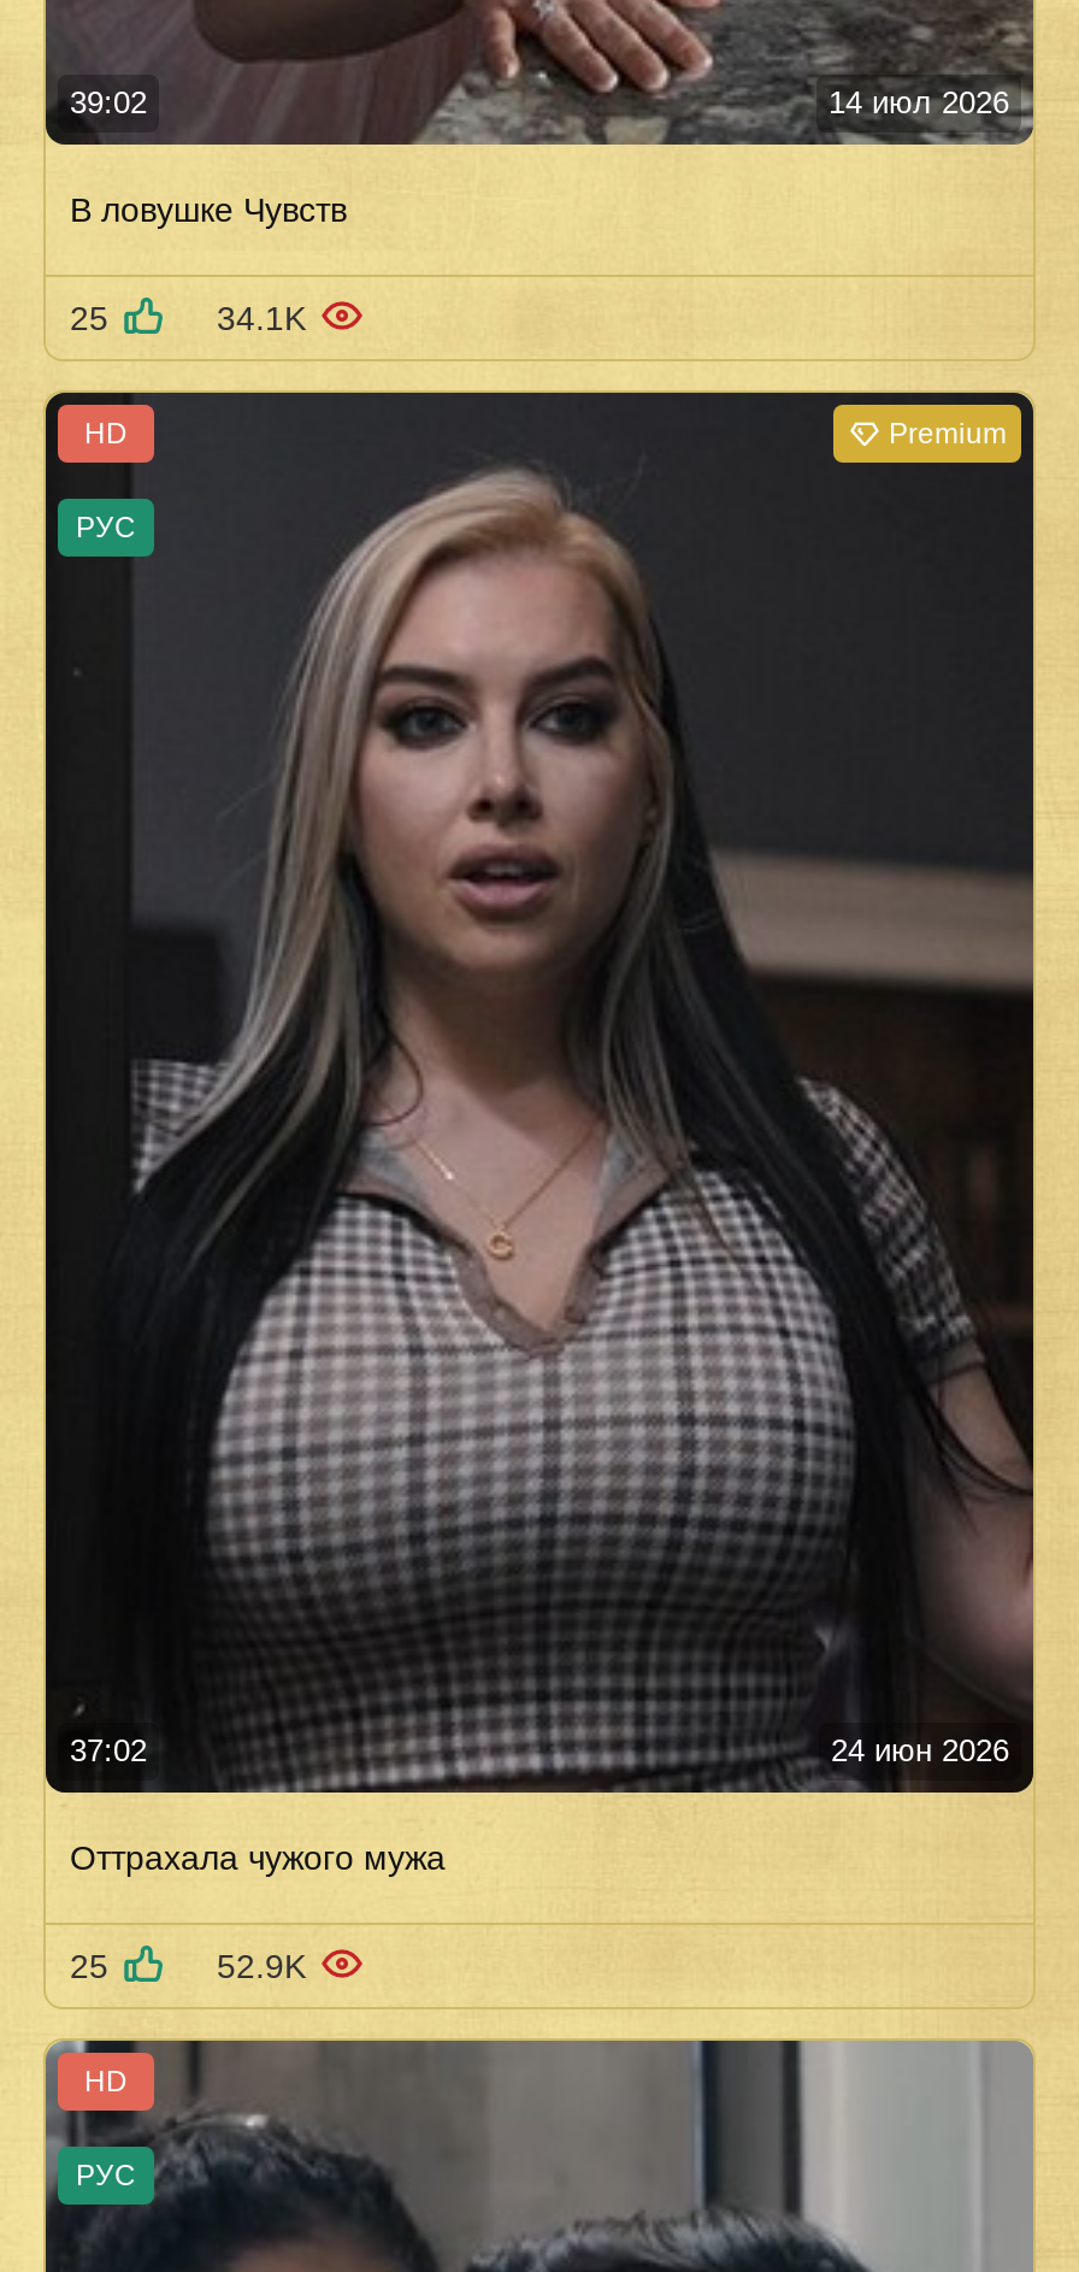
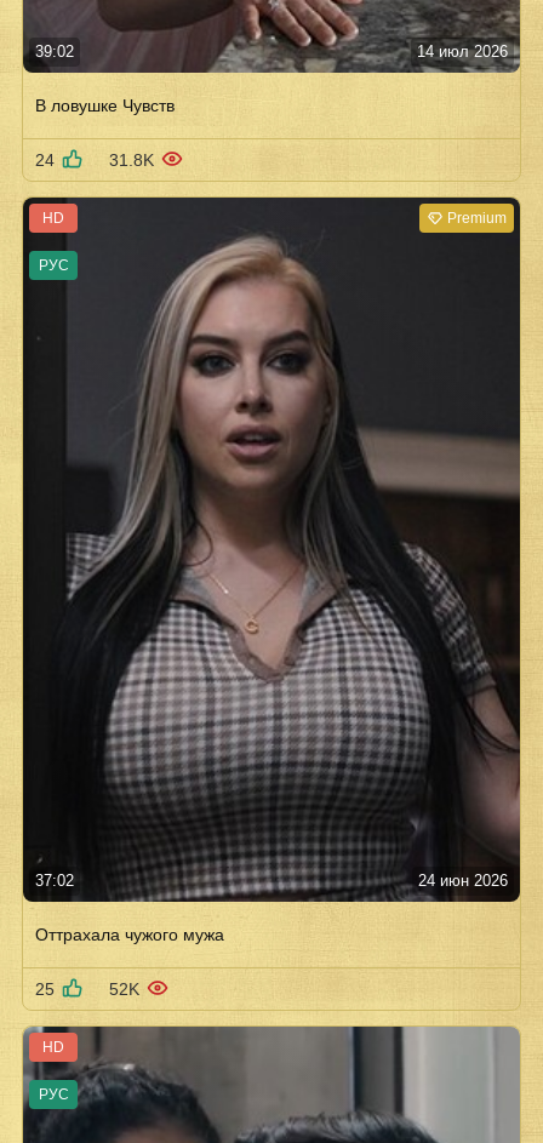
- 25
- 34.1K
+ 24
+ 31.8K

- 52.9K
+ 52K
